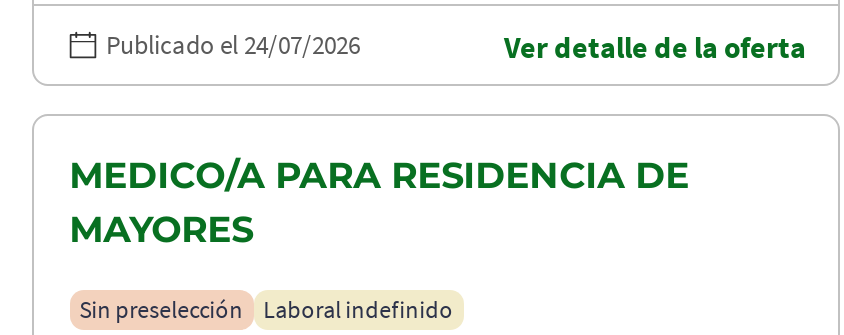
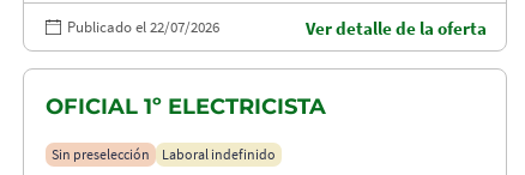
- Publicado el 24/07/2026
+ Publicado el 22/07/2026

- MEDICO/A PARA RESIDENCIA DE
- MAYORES
+ OFICIAL 1º ELECTRICISTA
